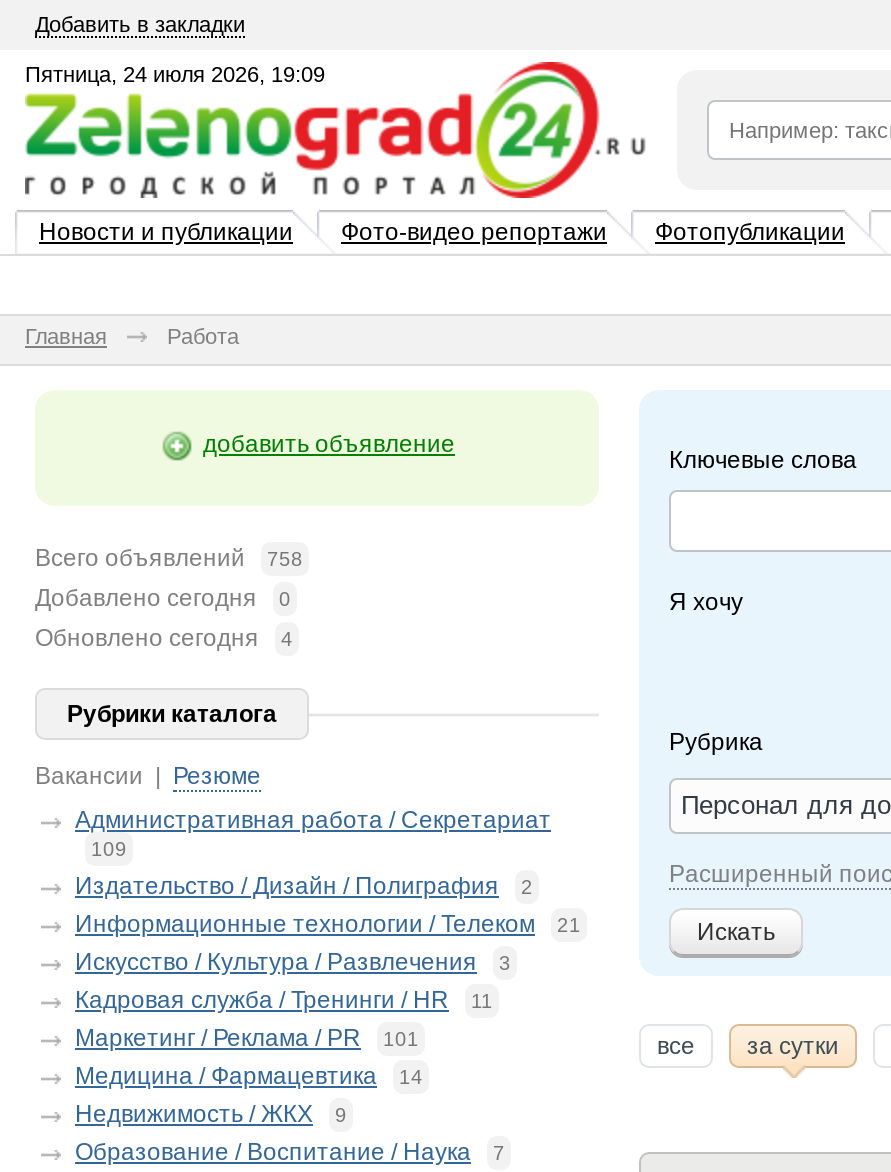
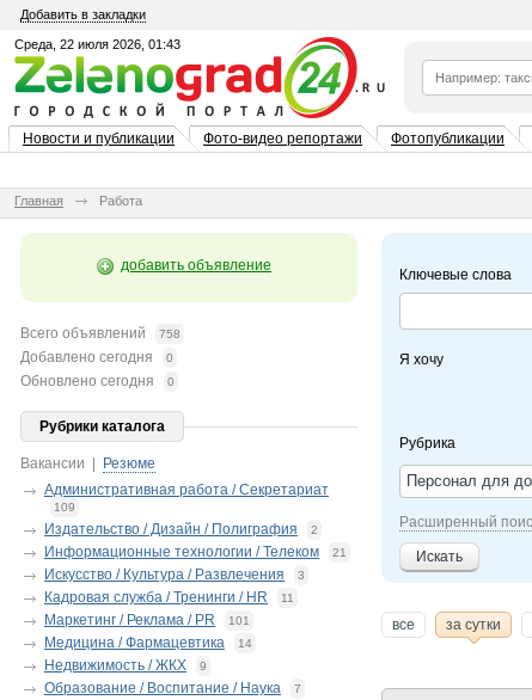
- Пятница, 24 июля 2026, 19:09
+ Среда, 22 июля 2026, 01:43

- Обновлено сегодня 4
+ Обновлено сегодня 0
